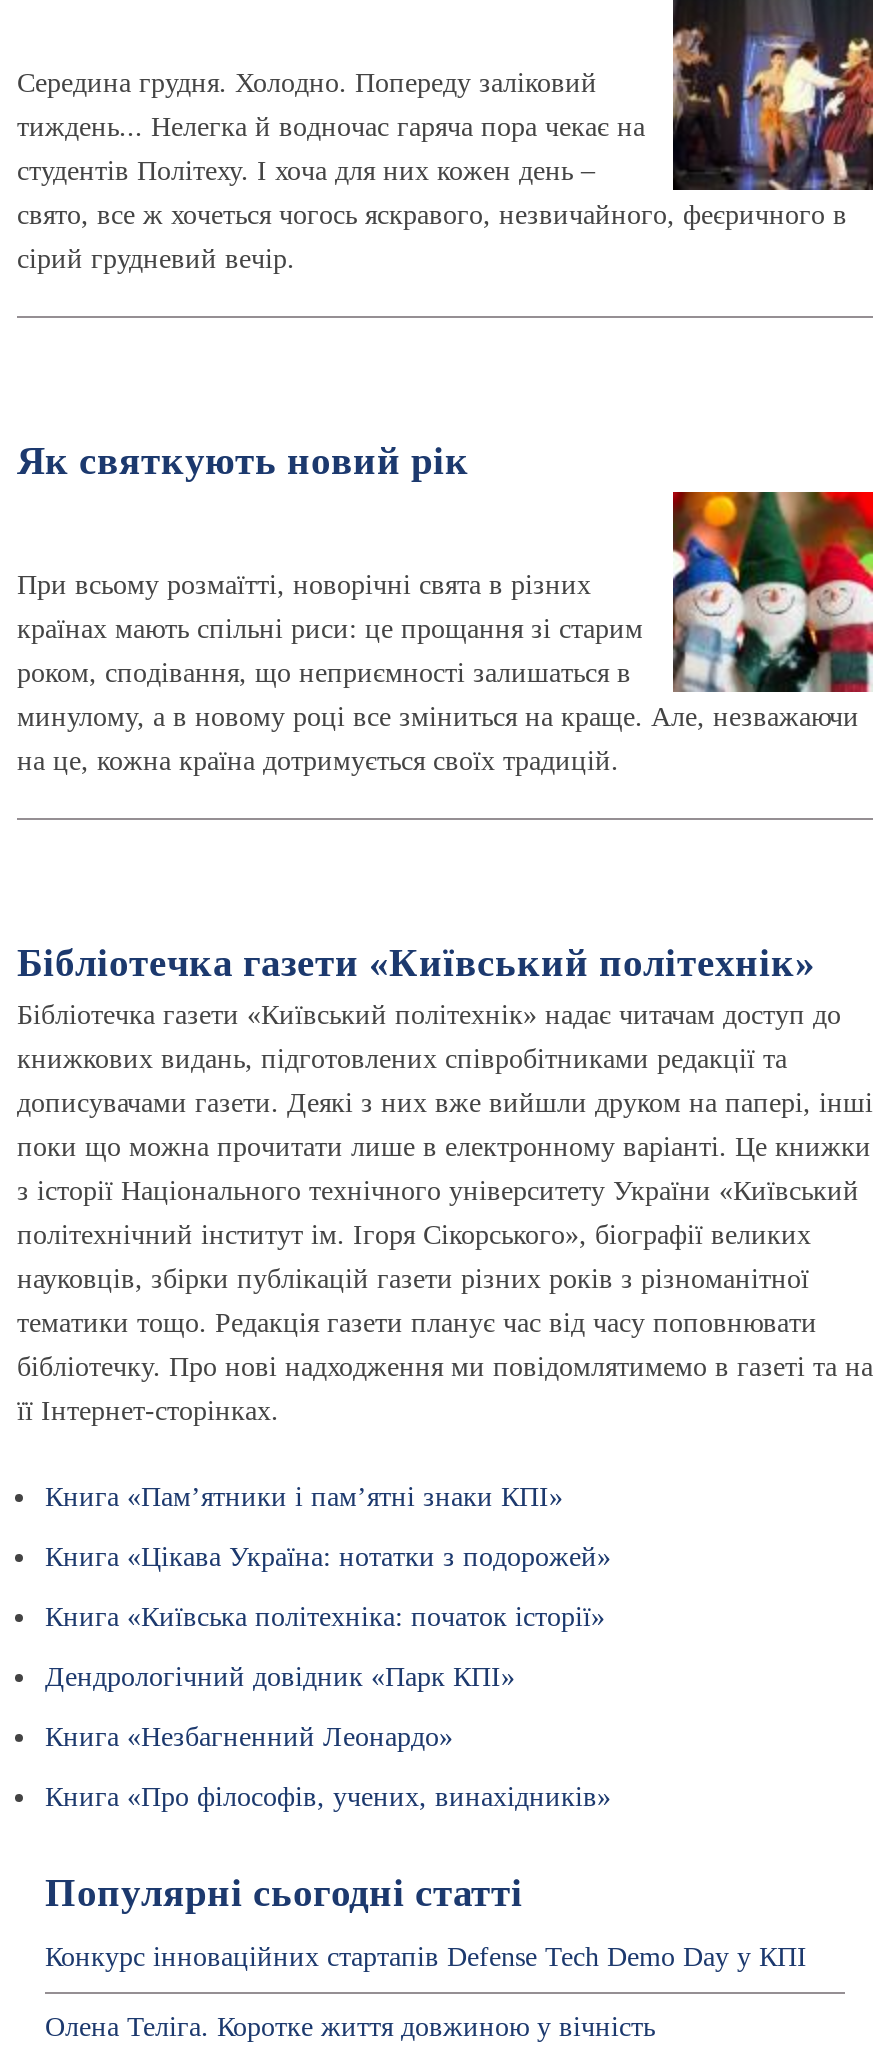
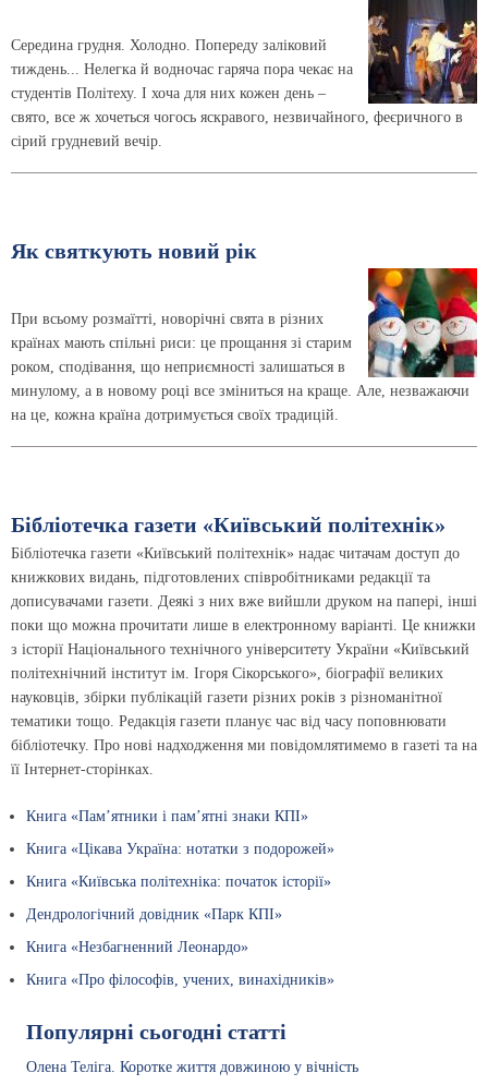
- Конкурс інноваційних стартапів Defense Tech Demo Day у КПІ
